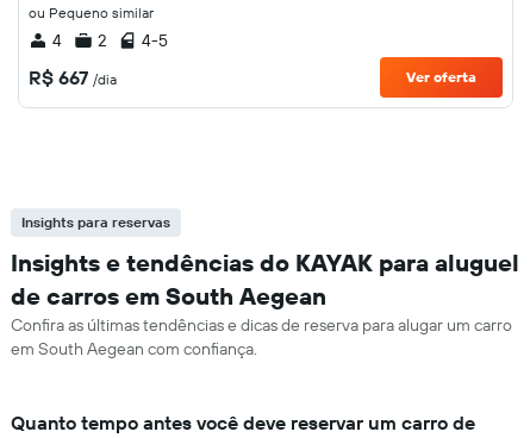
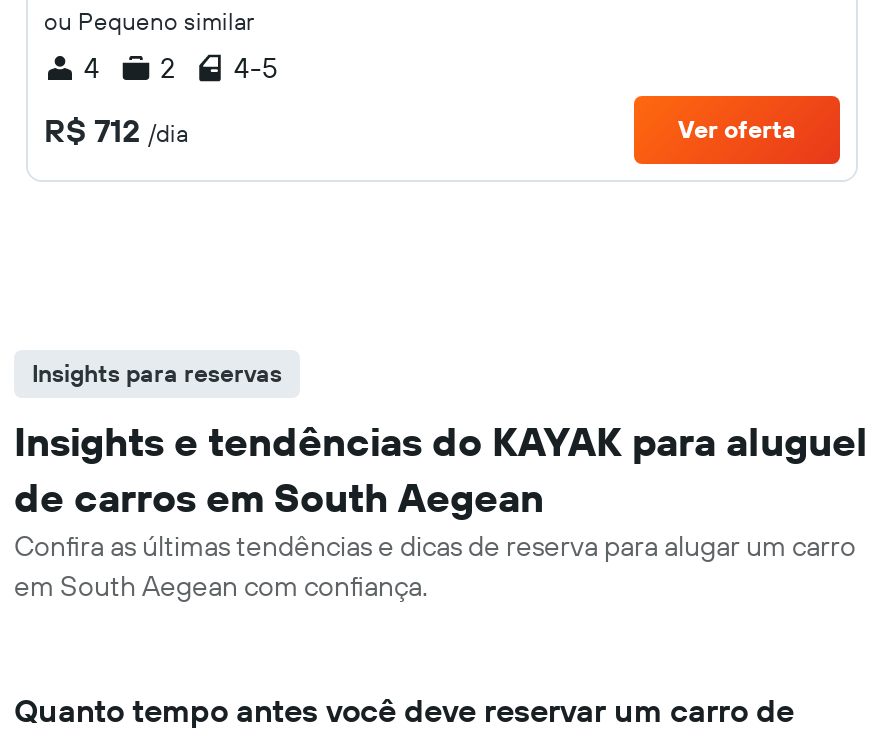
- R$ 667 /dia
+ R$ 712 /dia
